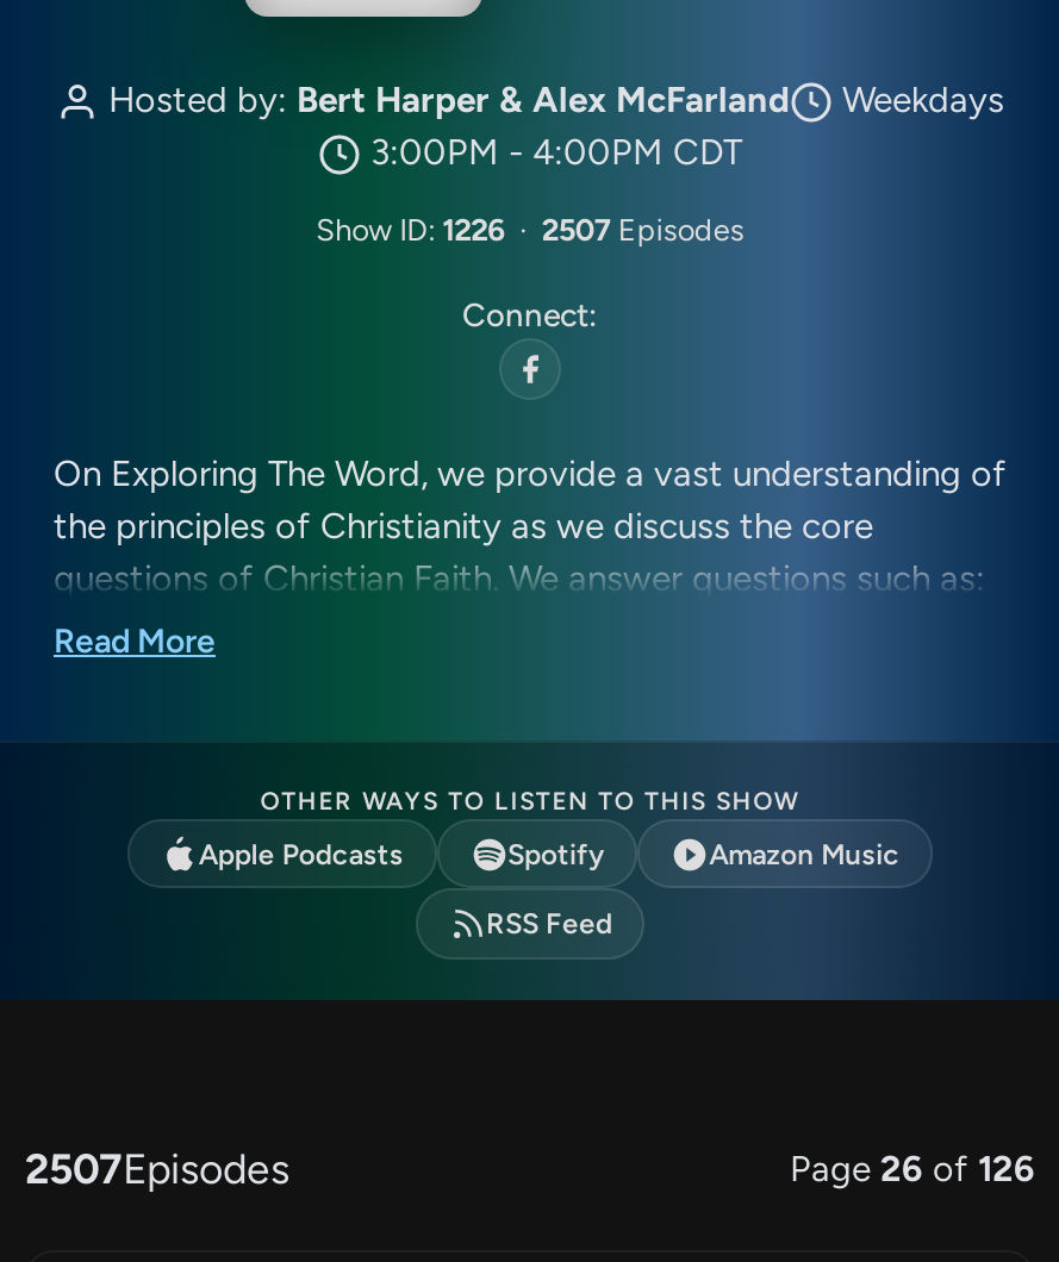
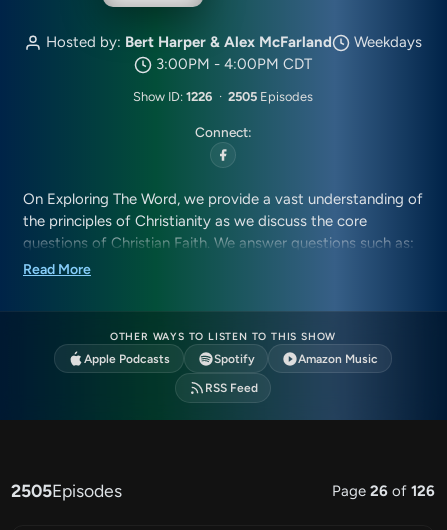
- Show ID: 1226 · 2507 Episodes
+ Show ID: 1226 · 2505 Episodes

- 2507Episodes
+ 2505Episodes
